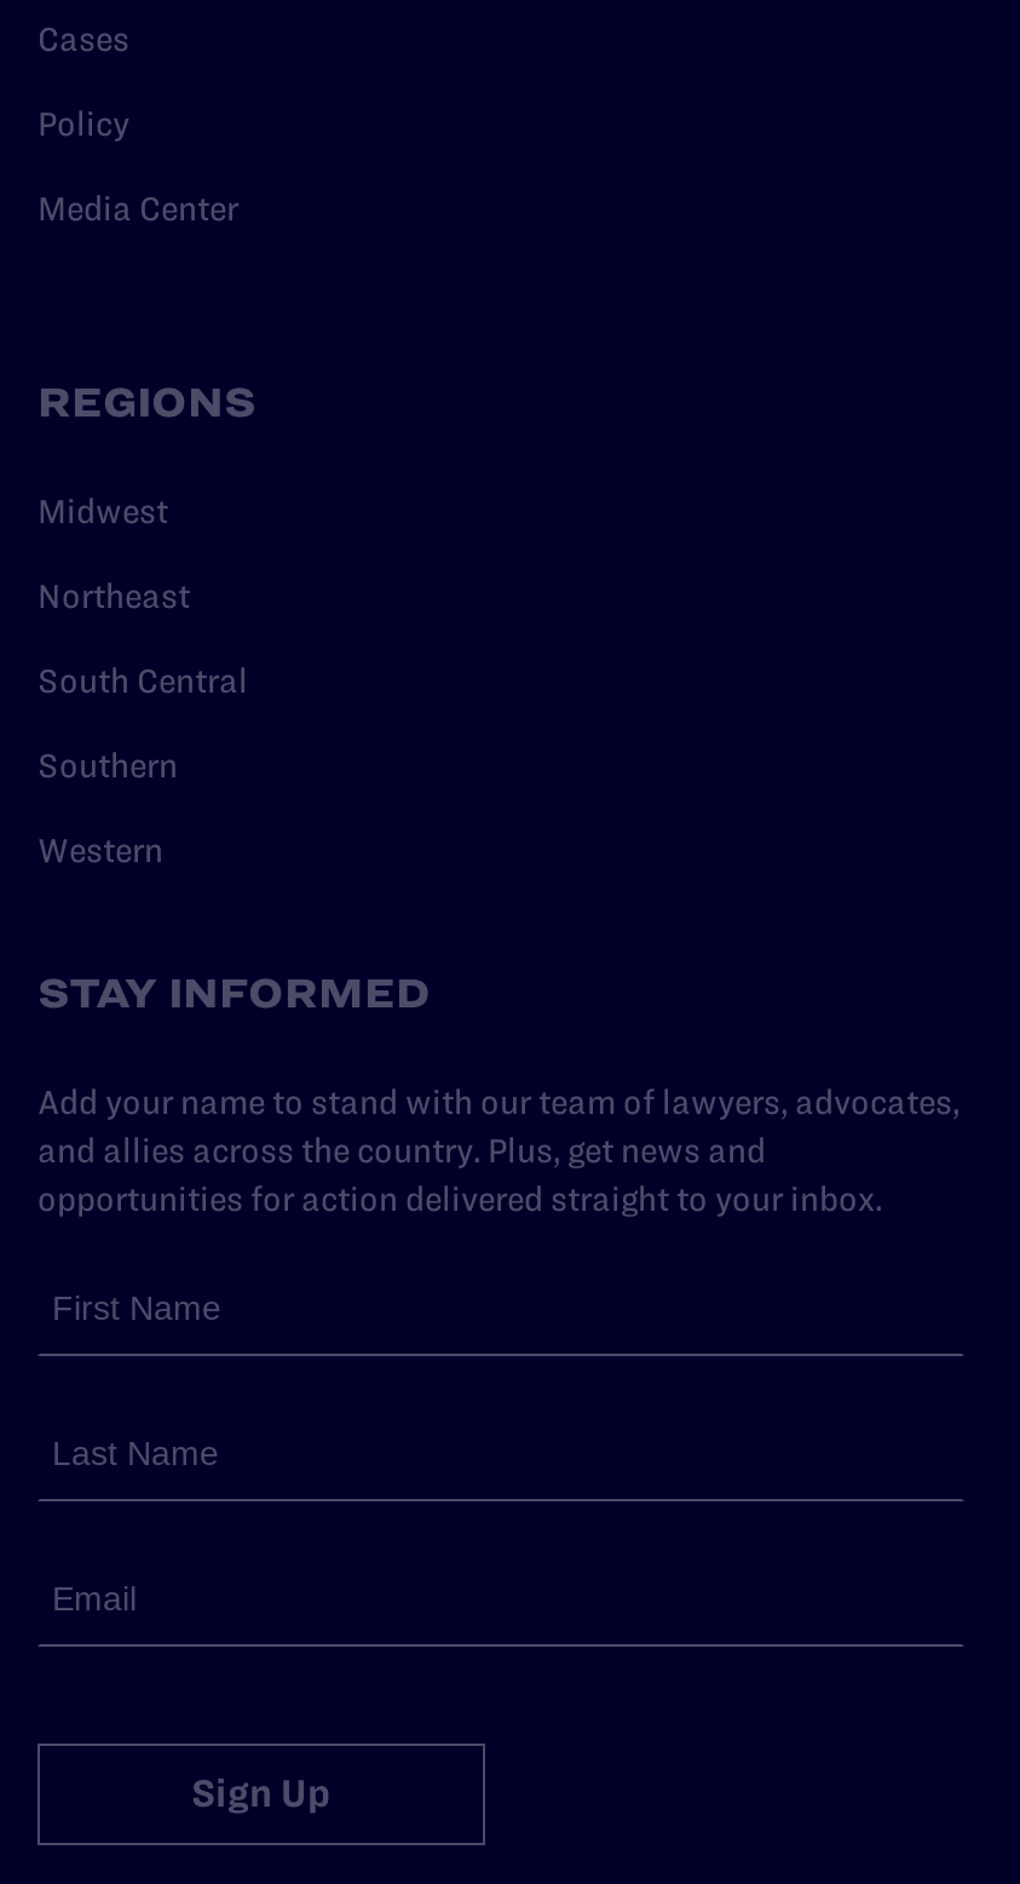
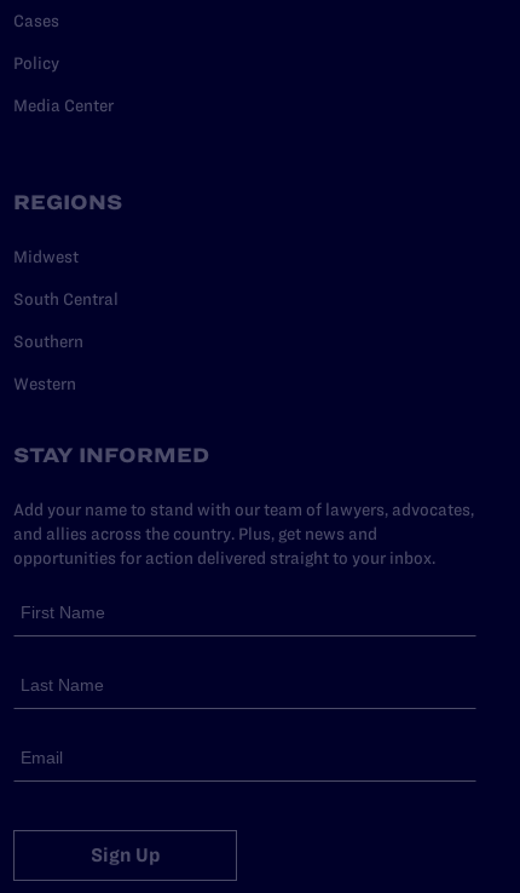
- Northeast
